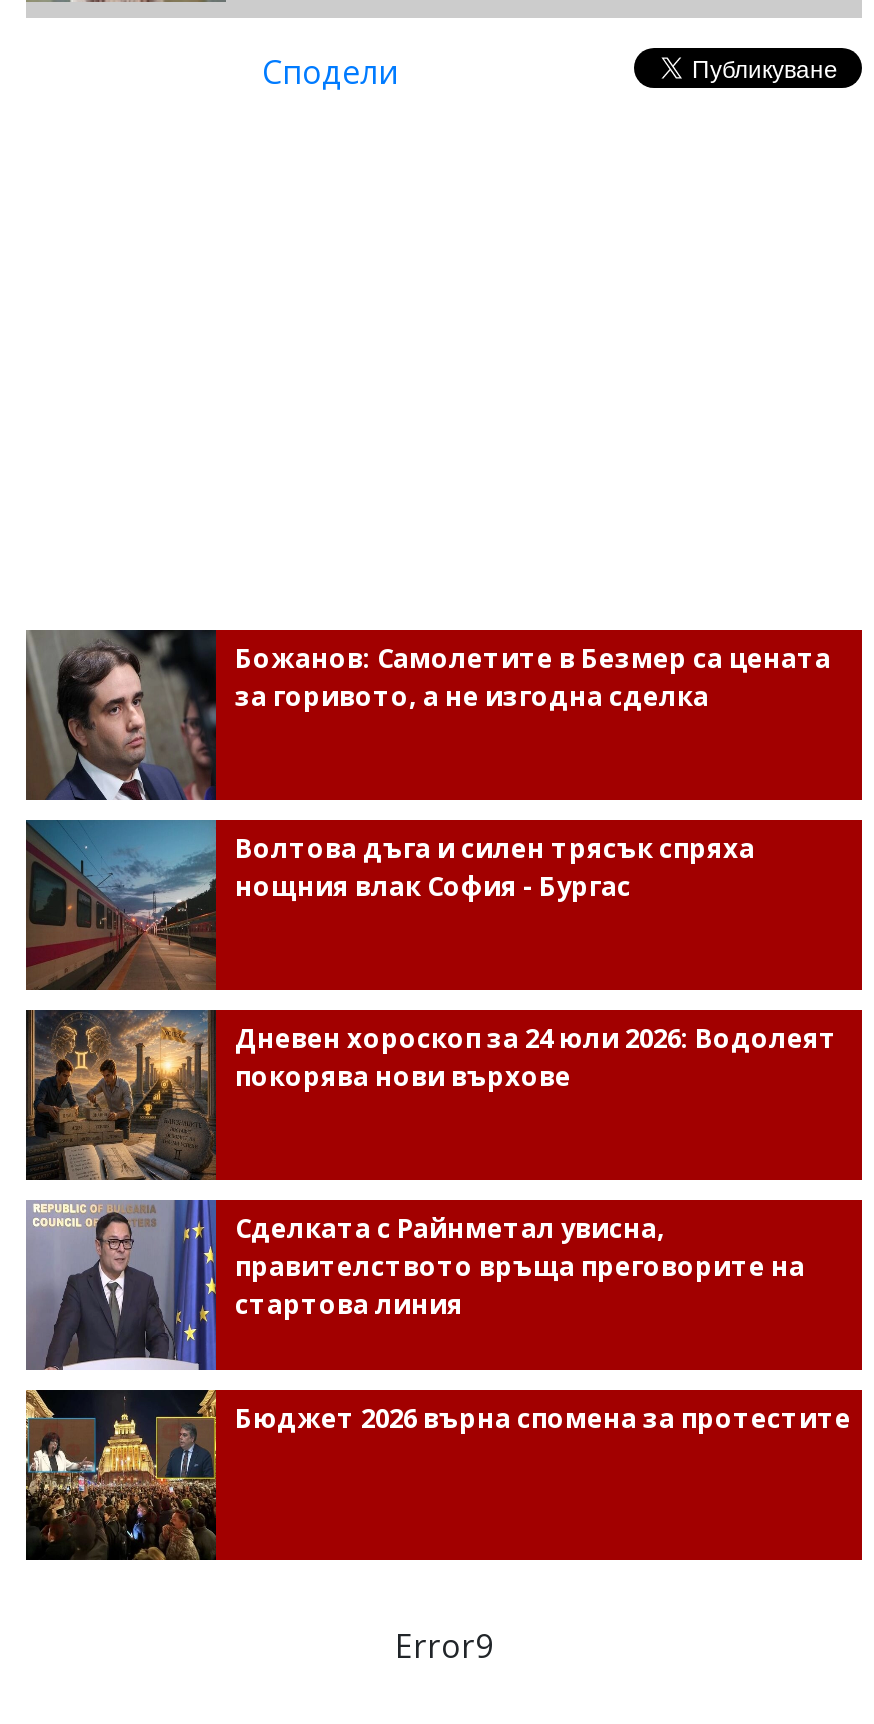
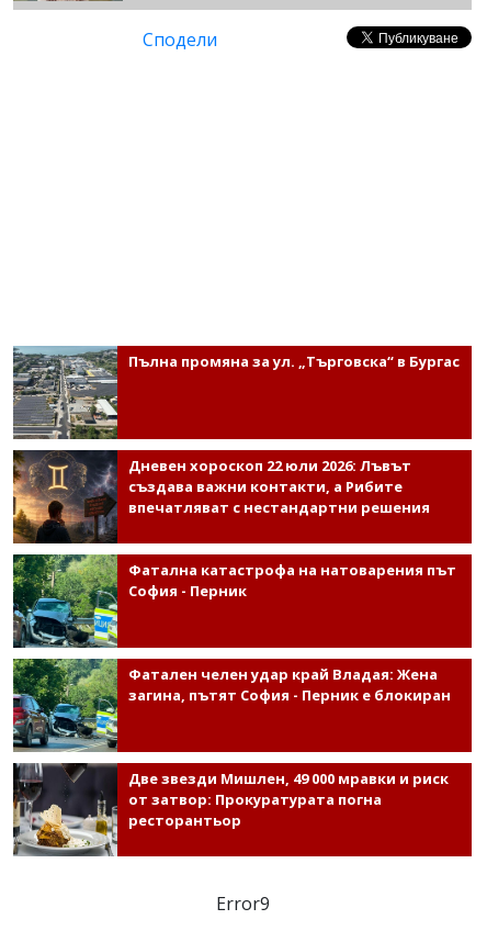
- [image]
- Божанов: Самолетите в Безмер са цената
- за горивото, а не изгодна сделка
+ [image]
+ Пълна промяна за ул. „Търговска“ в Бургас

- [image]
- Волтова дъга и силен трясък спряха
- нощния влак София - Бургас
+ [image]
+ Дневен хороскоп 22 юли 2026: Лъвът
+ създава важни контакти, а Рибите
+ впечатляват с нестандартни решения

- [image]
- Дневен хороскоп за 24 юли 2026: Водолеят
- покорява нови върхове
+ [image]
+ Фатална катастрофа на натоварения път
+ София - Перник

- [image]
- Сделката с Райнметал увисна,
- правителството връща преговорите на
- стартова линия
+ [image]
+ Фатален челен удар край Владая: Жена
+ загина, пътят София - Перник е блокиран

- [image]
- Бюджет 2026 върна спомена за протестите
+ [image]
+ Две звезди Мишлен, 49 000 мравки и риск
+ от затвор: Прокуратурата погна
+ ресторантьор
